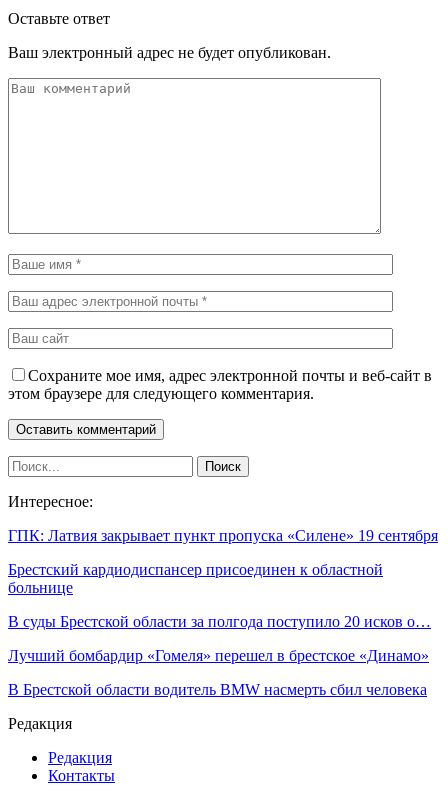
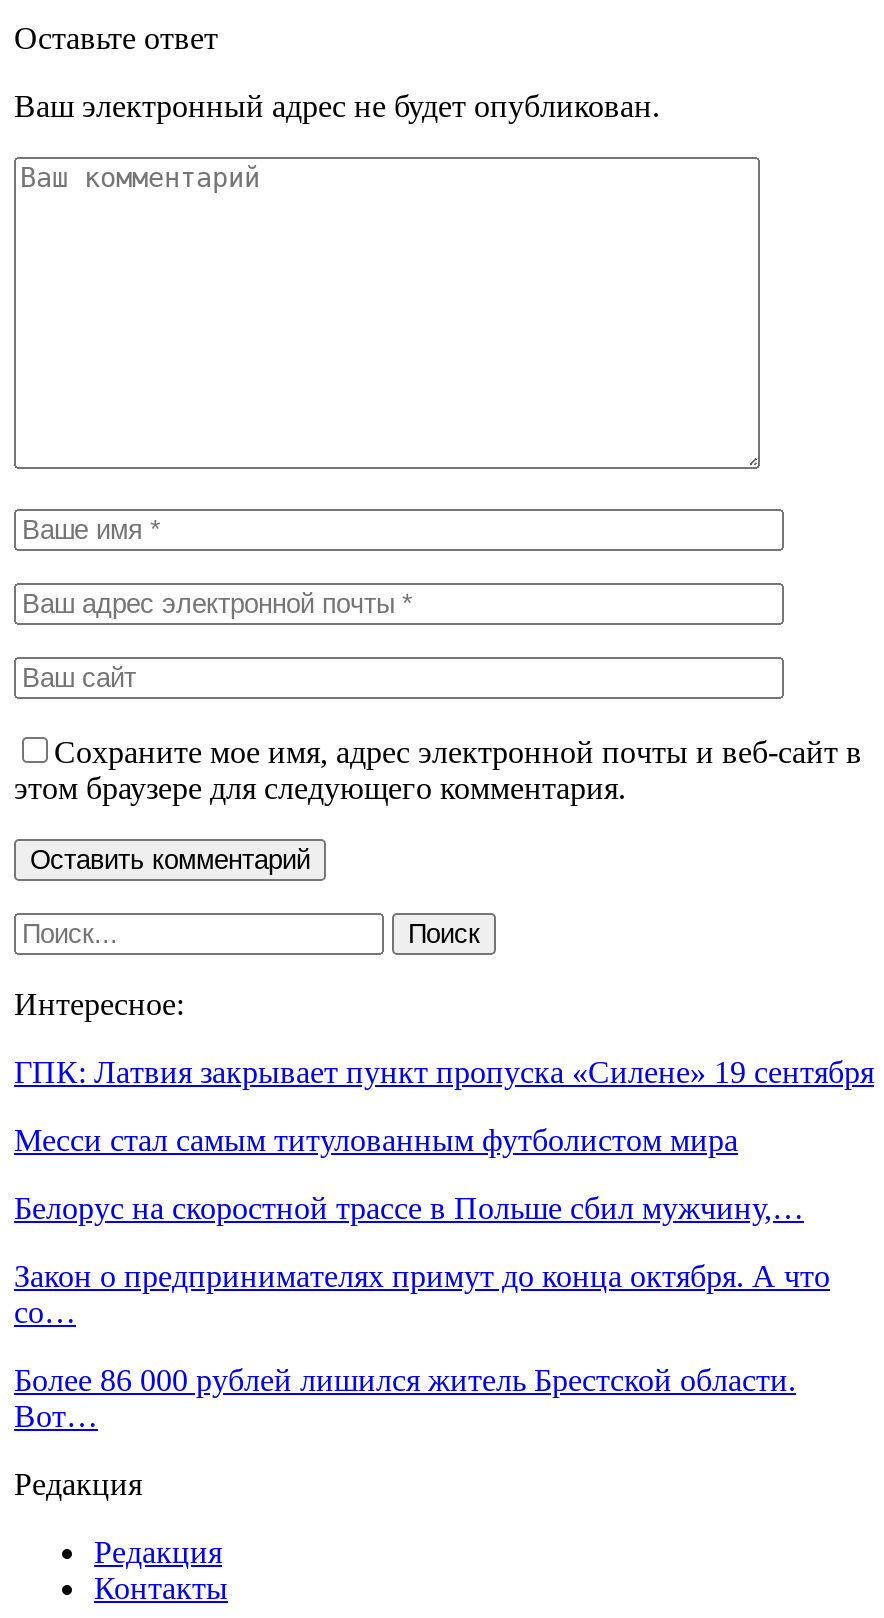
- Брестский кардиодиспансер присоединен к областной
- больнице
+ Месси стал самым титулованным футболистом мира

- В суды Брестской области за полгода поступило 20 исков о…
+ Белорус на скоростной трассе в Польше сбил мужчину,…

- Лучший бомбардир «Гомеля» перешел в брестское «Динамо»
+ Закон о предпринимателях примут до конца октября. А что
+ со…

- В Брестской области водитель BMW насмерть сбил человека
+ Более 86 000 рублей лишился житель Брестской области.
+ Вот…
